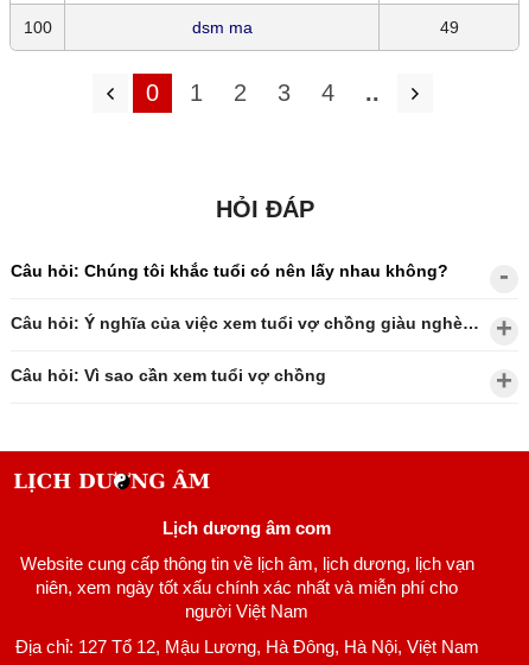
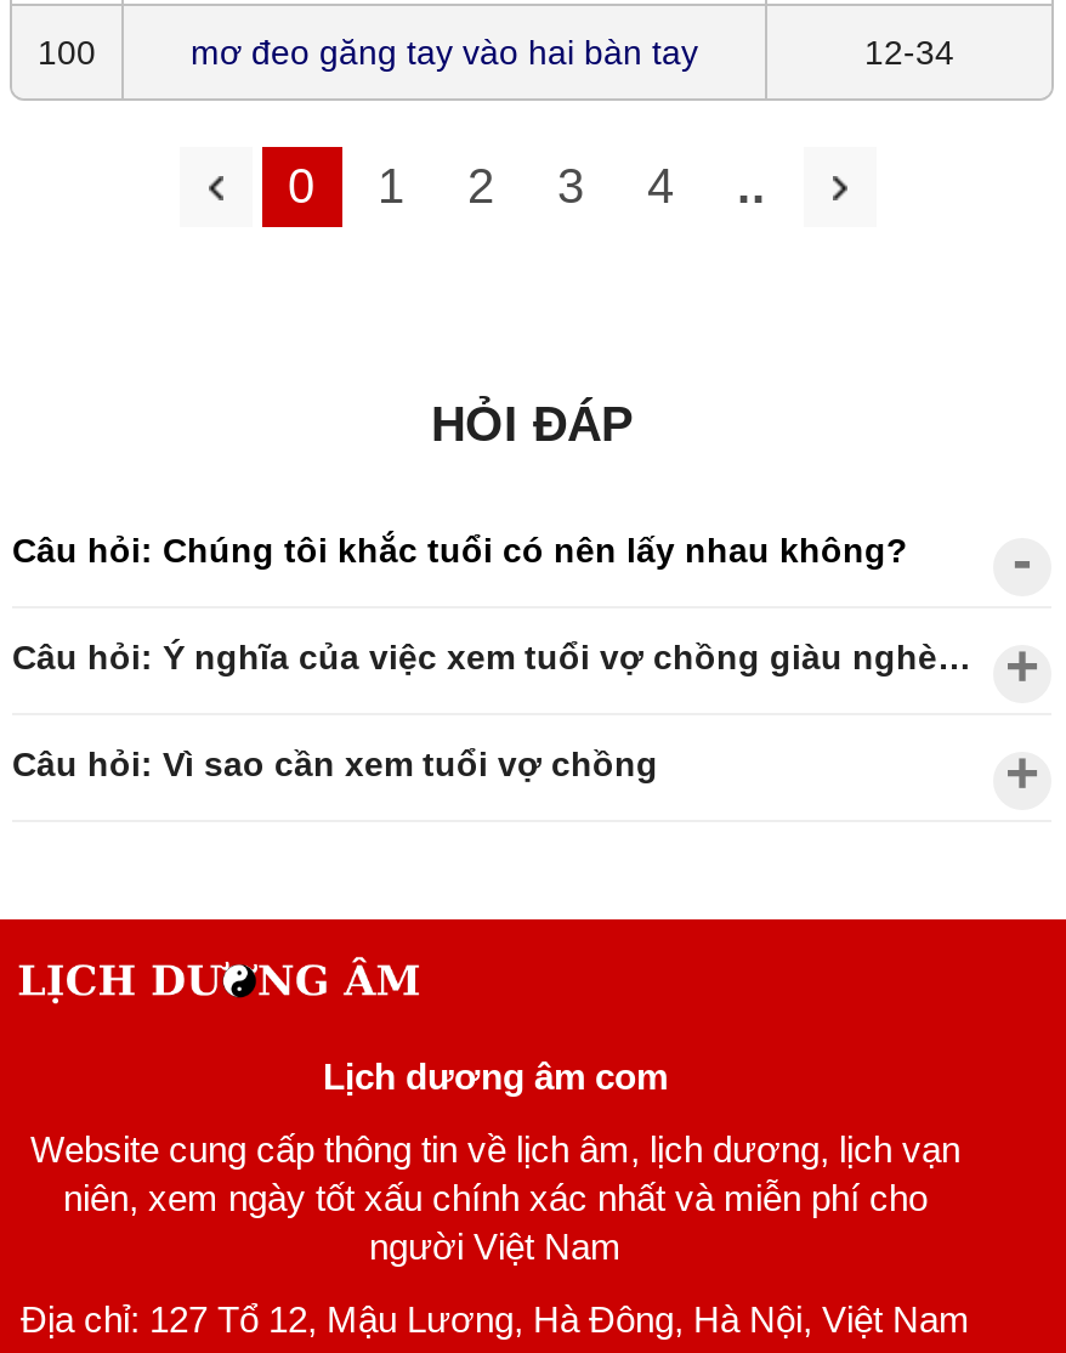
- dsm ma
- 49
+ mơ đeo găng tay vào hai bàn tay
+ 12-34
